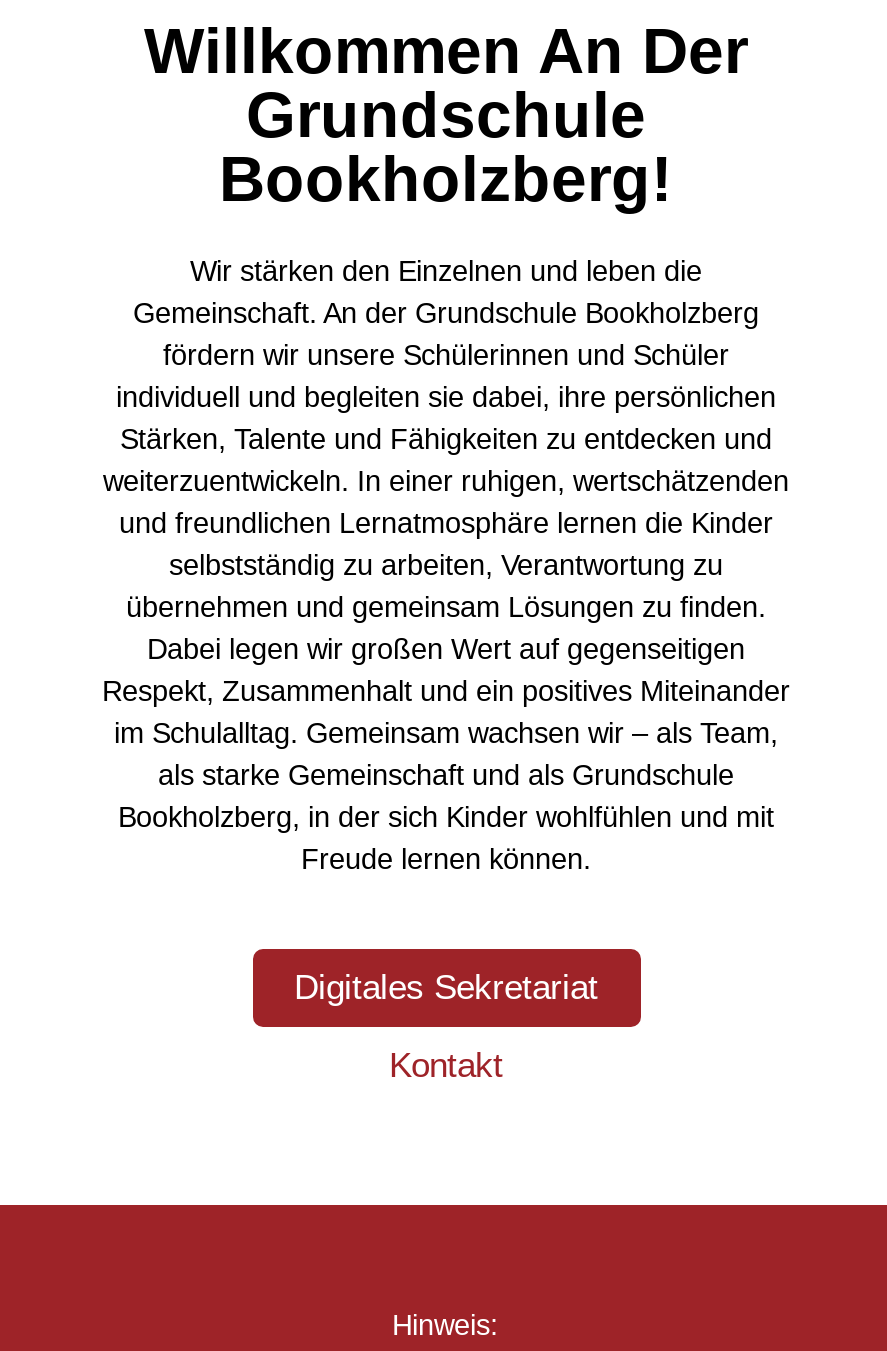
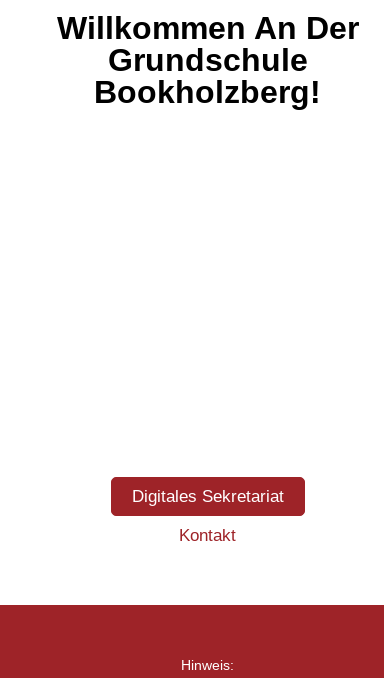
- Wir stärken den Einzelnen und leben die
- Gemeinschaft. An der Grundschule Bookholzberg
- fördern wir unsere Schülerinnen und Schüler
- individuell und begleiten sie dabei, ihre persönlichen
- Stärken, Talente und Fähigkeiten zu entdecken und
- weiterzuentwickeln. In einer ruhigen, wertschätzenden
- und freundlichen Lernatmosphäre lernen die Kinder
- selbstständig zu arbeiten, Verantwortung zu
- übernehmen und gemeinsam Lösungen zu finden.
- Dabei legen wir großen Wert auf gegenseitigen
- Respekt, Zusammenhalt und ein positives Miteinander
- im Schulalltag. Gemeinsam wachsen wir – als Team,
- als starke Gemeinschaft und als Grundschule
- Bookholzberg, in der sich Kinder wohlfühlen und mit
- Freude lernen können.
